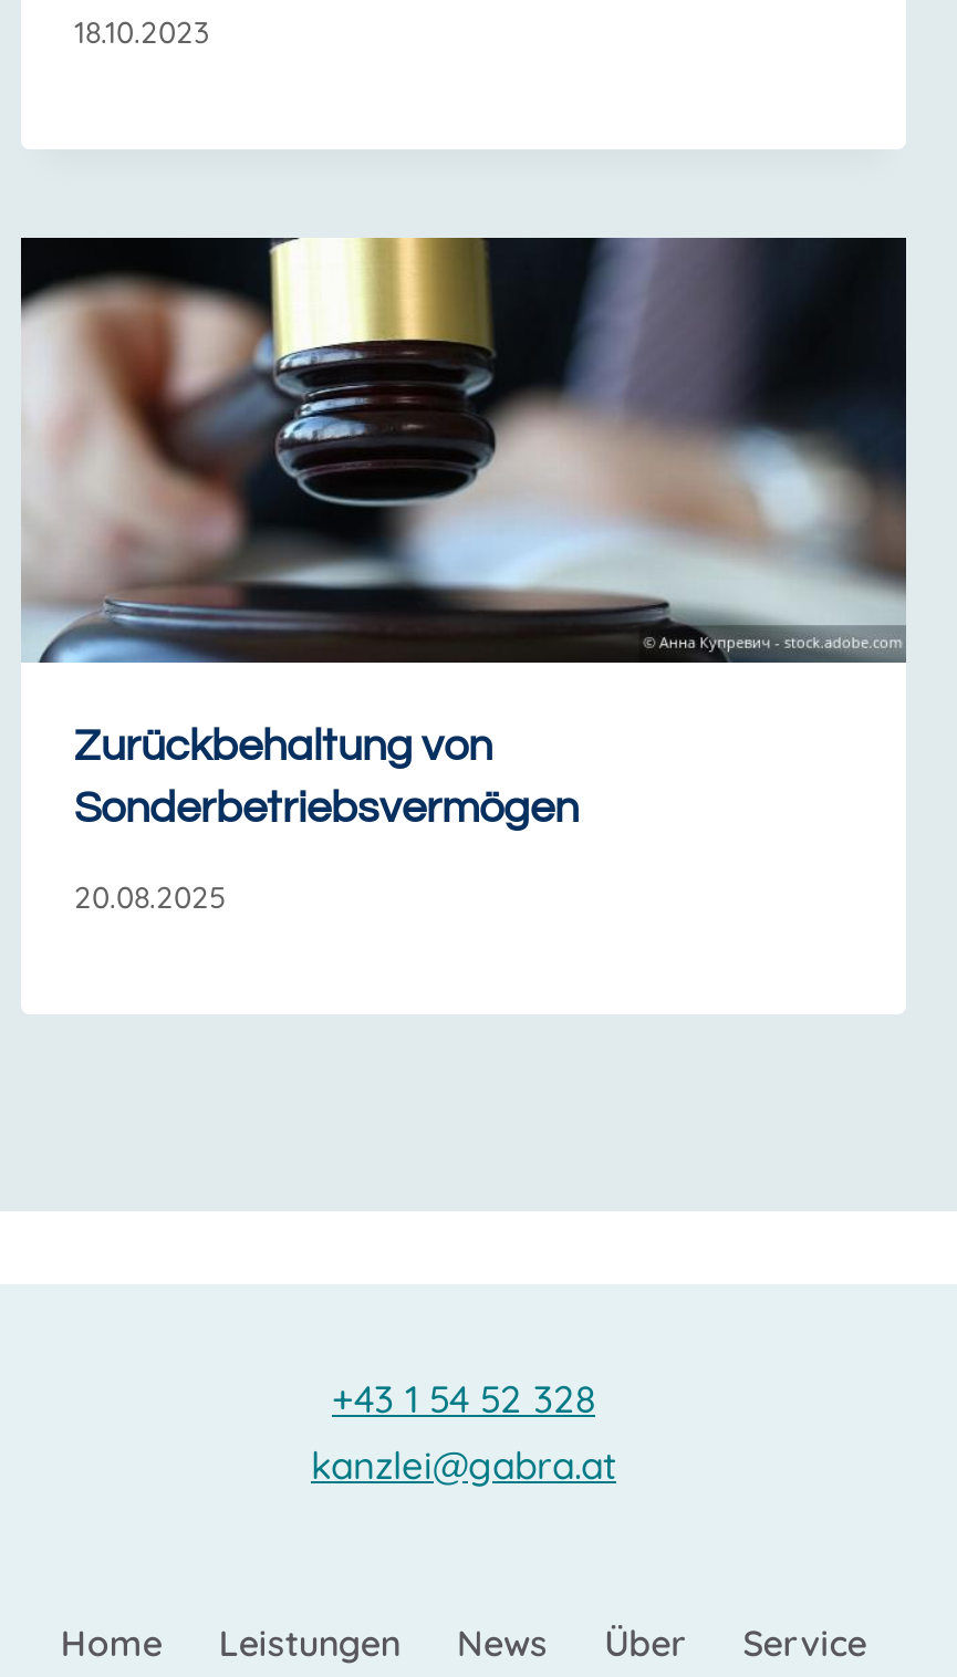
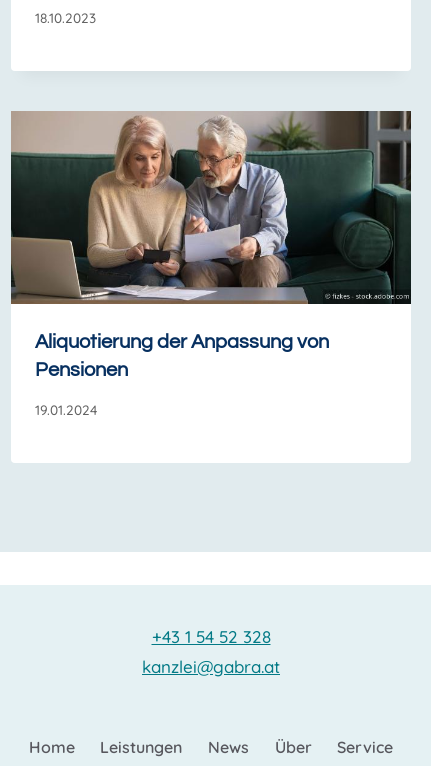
- [image]
- Zurückbehaltung von
- Sonderbetriebsvermögen
+ [image]
+ Aliquotierung der Anpassung von
+ Pensionen

- 20.08.2025
+ 19.01.2024
